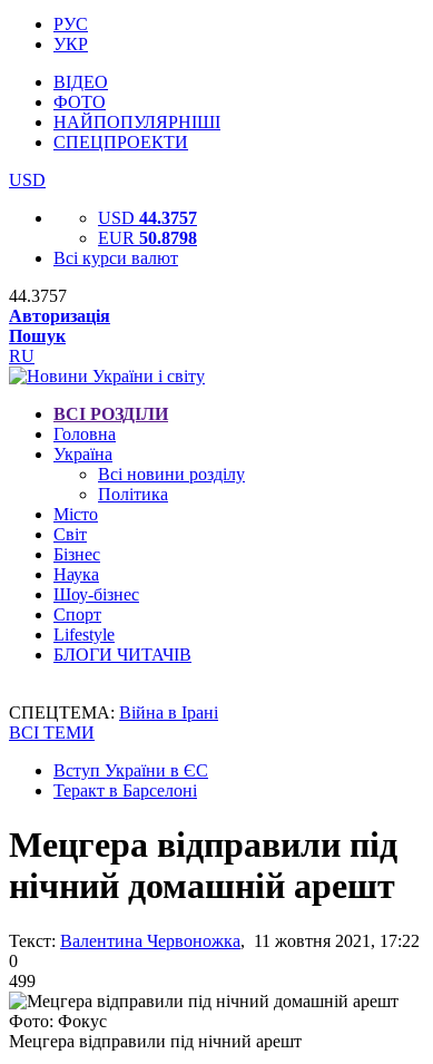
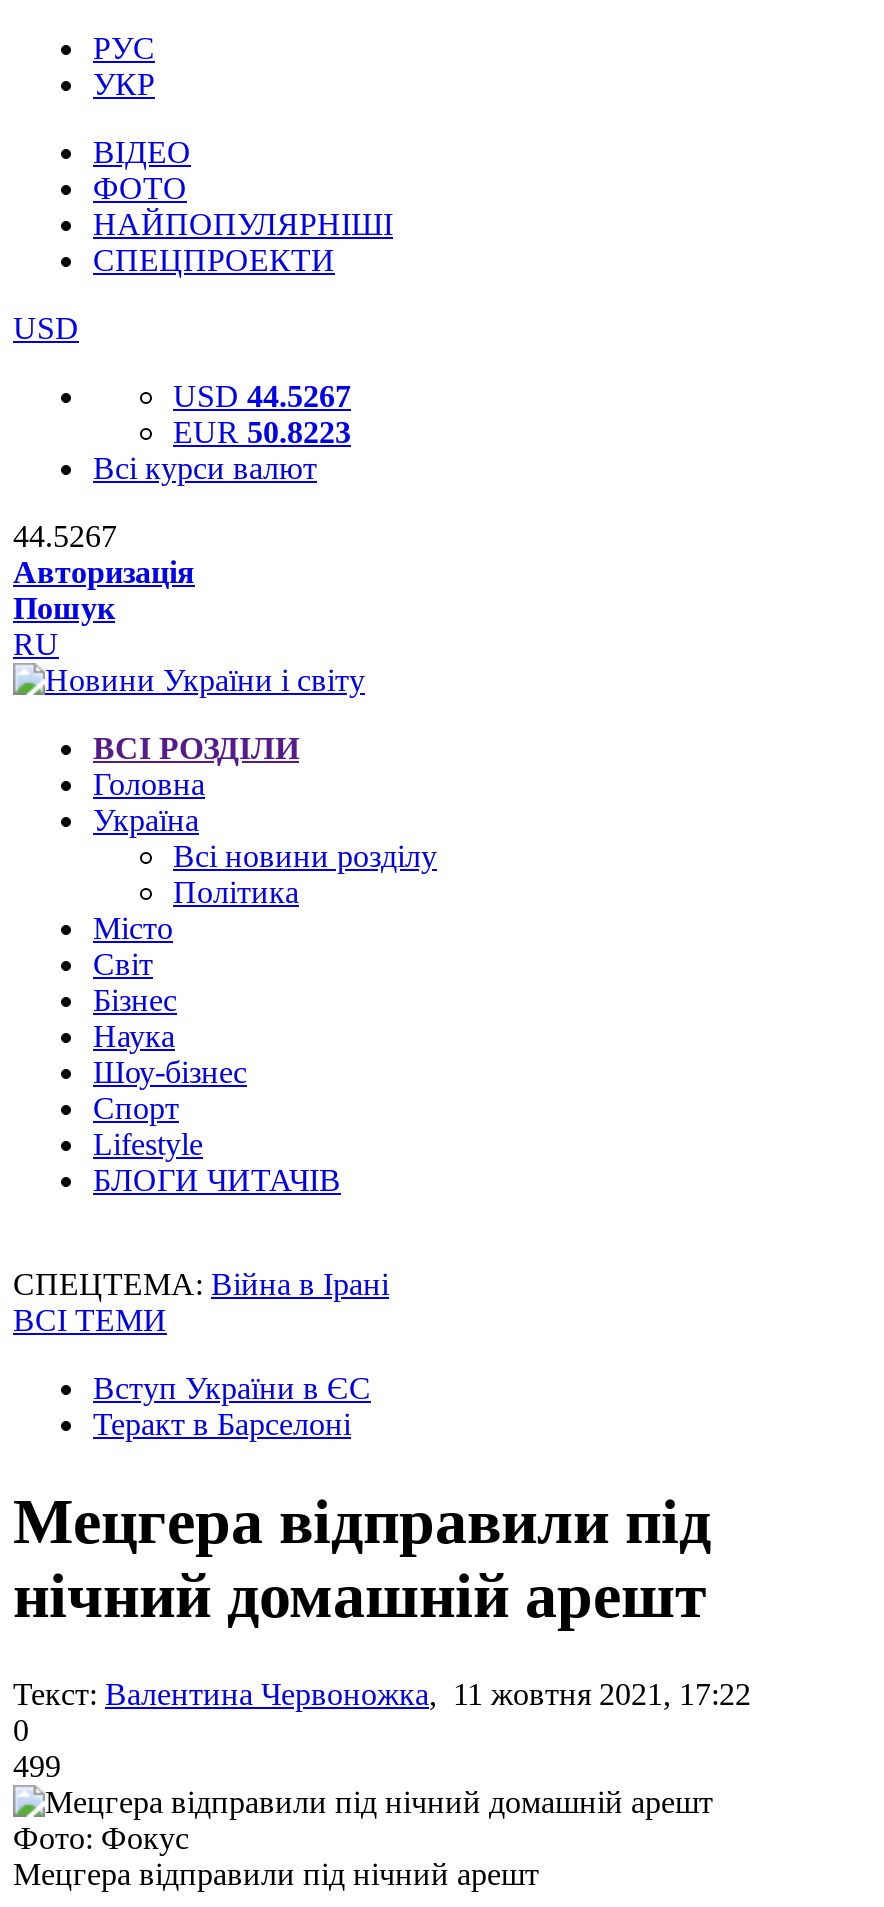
- USD 44.3757
+ USD 44.5267

- EUR 50.8798
+ EUR 50.8223

- 44.3757
+ 44.5267
